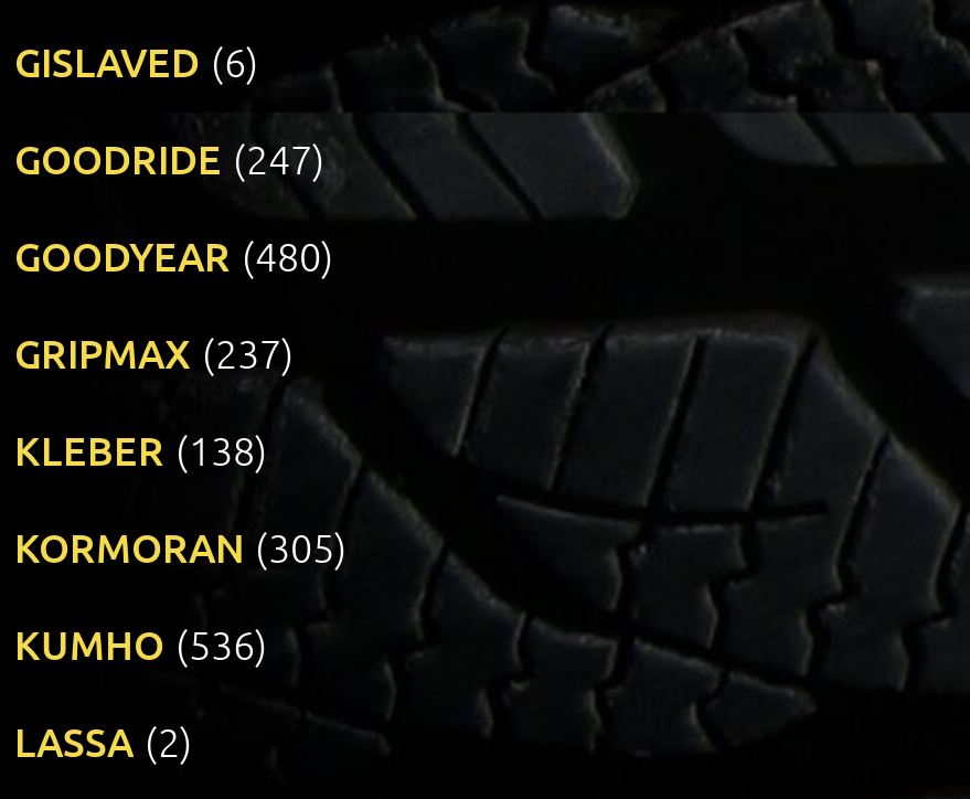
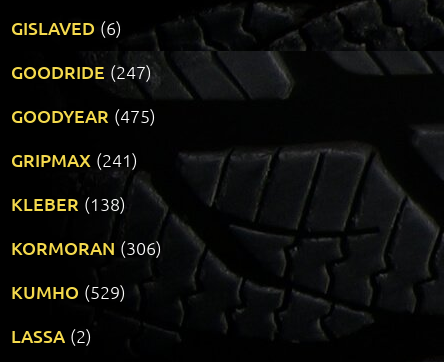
- GOODYEAR (480)
+ GOODYEAR (475)

- GRIPMAX (237)
+ GRIPMAX (241)

- KORMORAN (305)
+ KORMORAN (306)

- KUMHO (536)
+ KUMHO (529)
